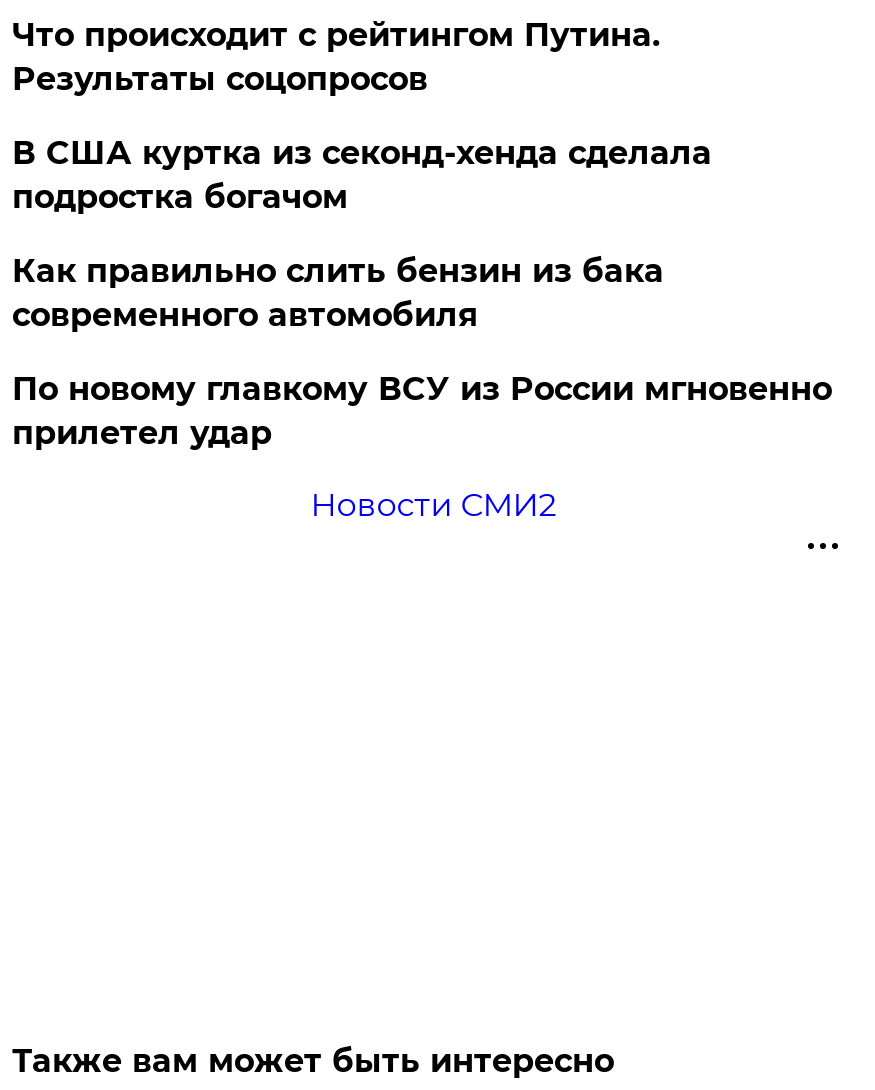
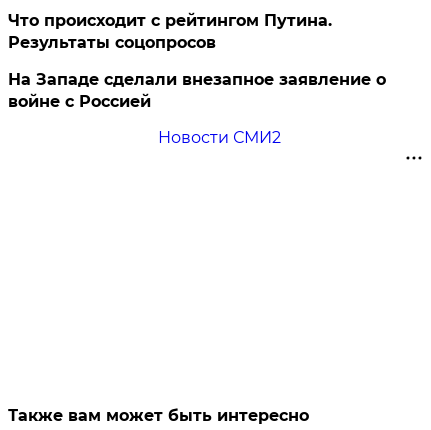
- В США куртка из секонд-хенда сделала
- подростка богачом
- Как правильно слить бензин из бака
- современного автомобиля
- По новому главкому ВСУ из России мгновенно
- прилетел удар
+ На Западе сделали внезапное заявление о
+ войне с Россией
